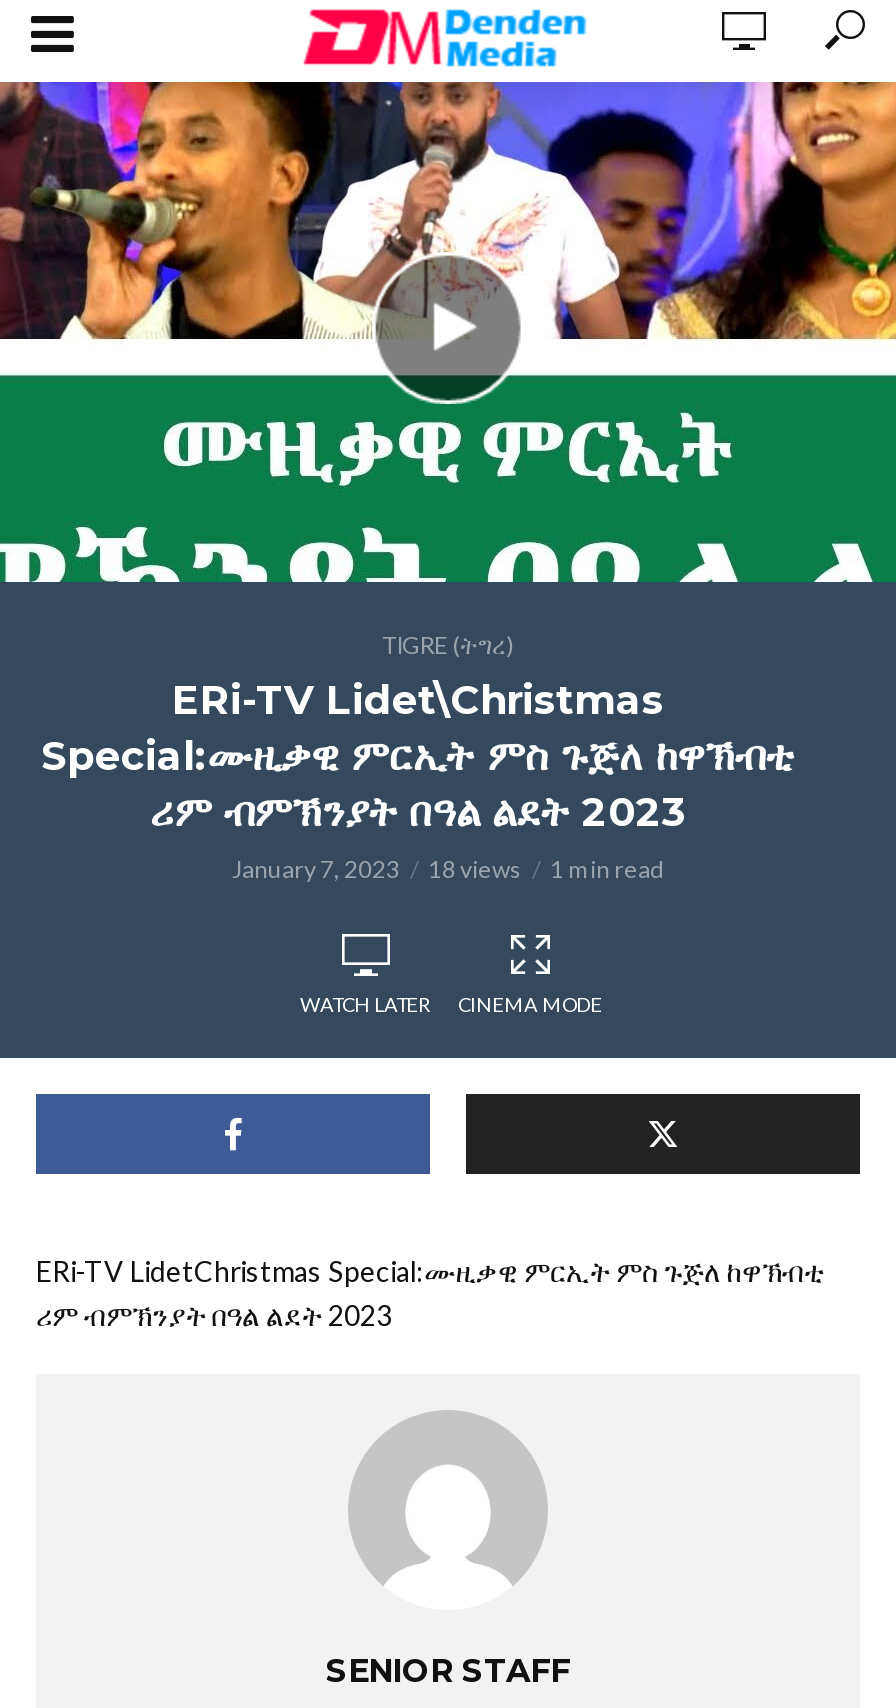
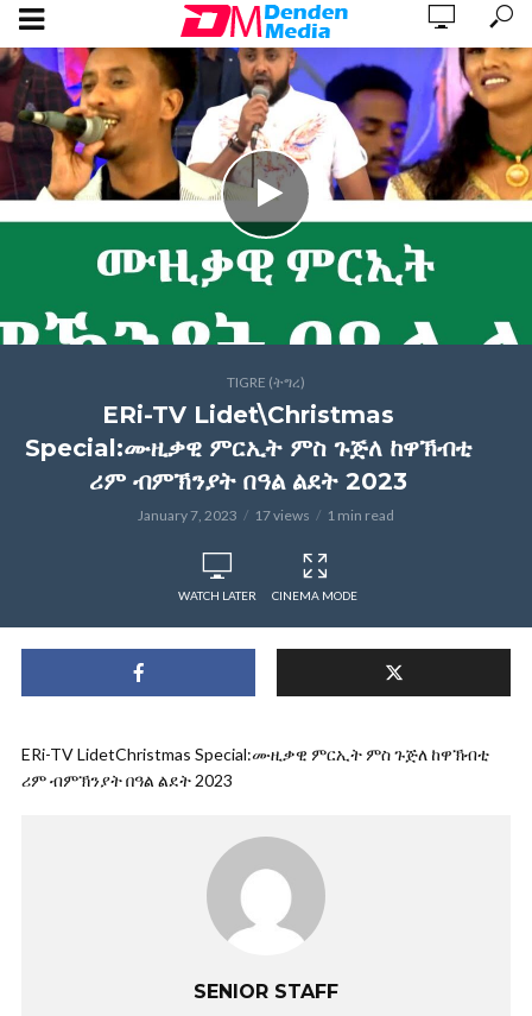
- January 7, 2023 18 views 1 min read
+ January 7, 2023 17 views 1 min read
